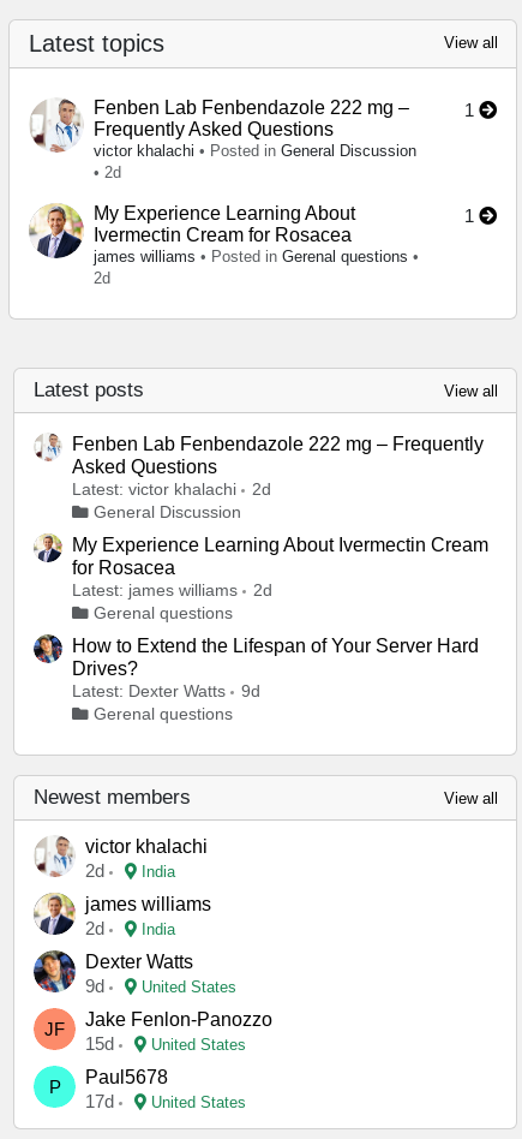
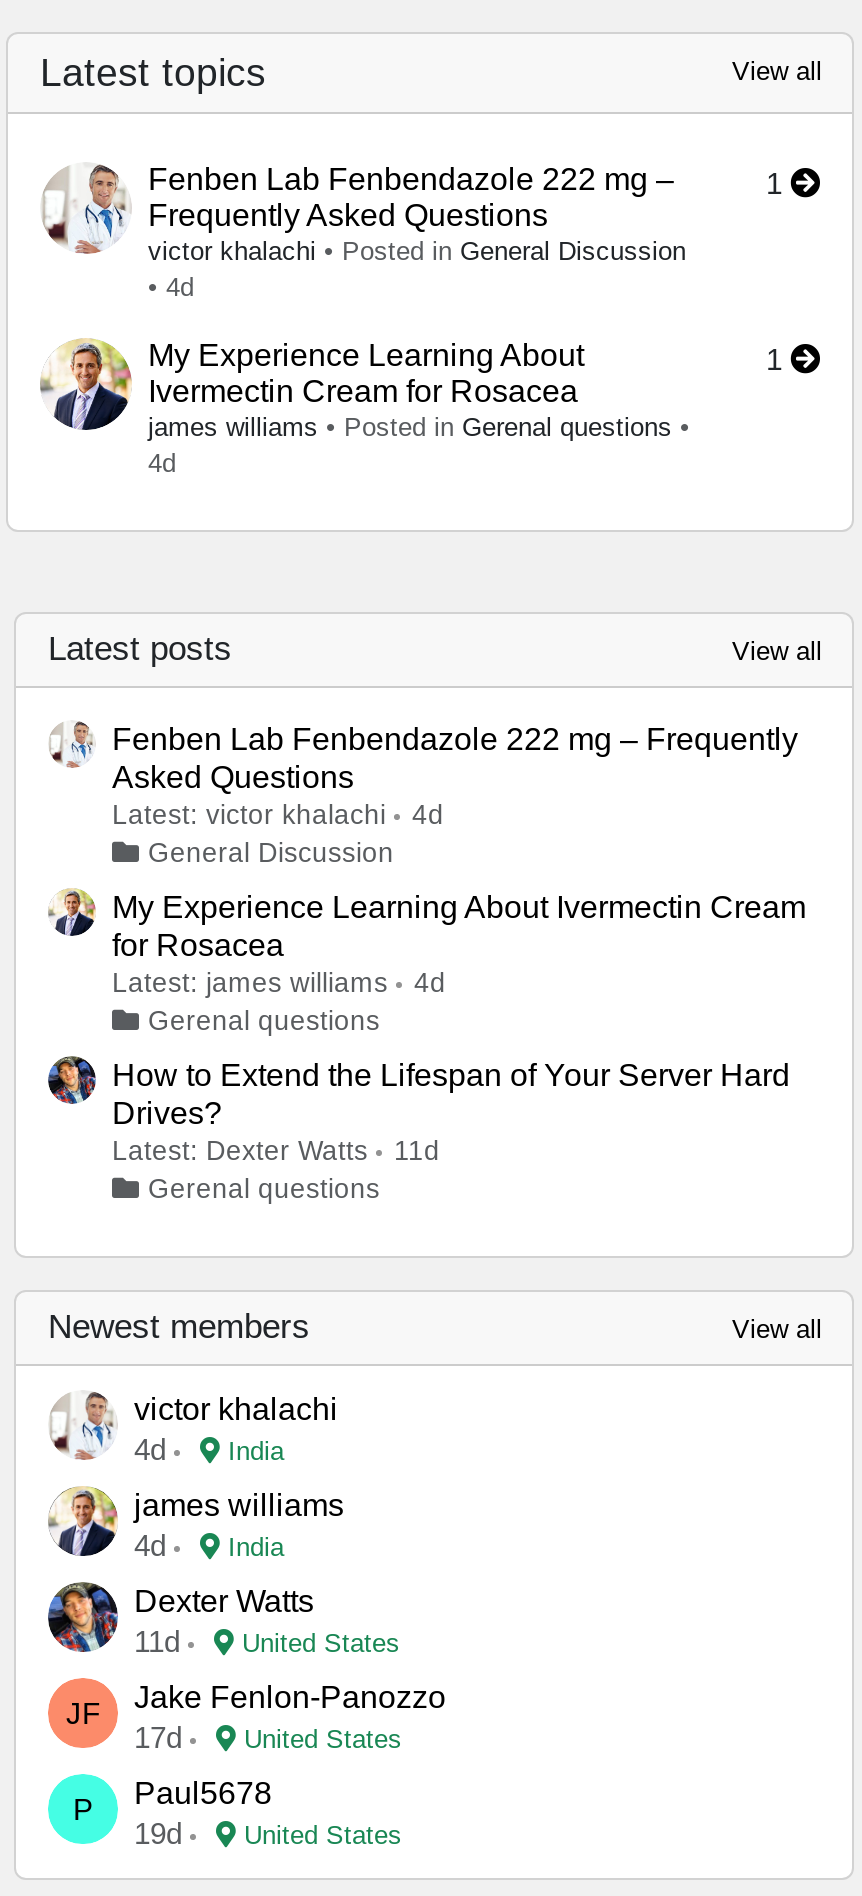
- • 2d
+ • 4d

- 2d
+ 4d

- Latest: victor khalachi 2d
+ Latest: victor khalachi 4d

- Latest: james williams 2d
+ Latest: james williams 4d

- Latest: Dexter Watts 9d
+ Latest: Dexter Watts 11d

- 2d India
+ 4d India

- 2d India
+ 4d India

- 9d United States
+ 11d United States

- 15d United States
+ 17d United States

- 17d United States
+ 19d United States
